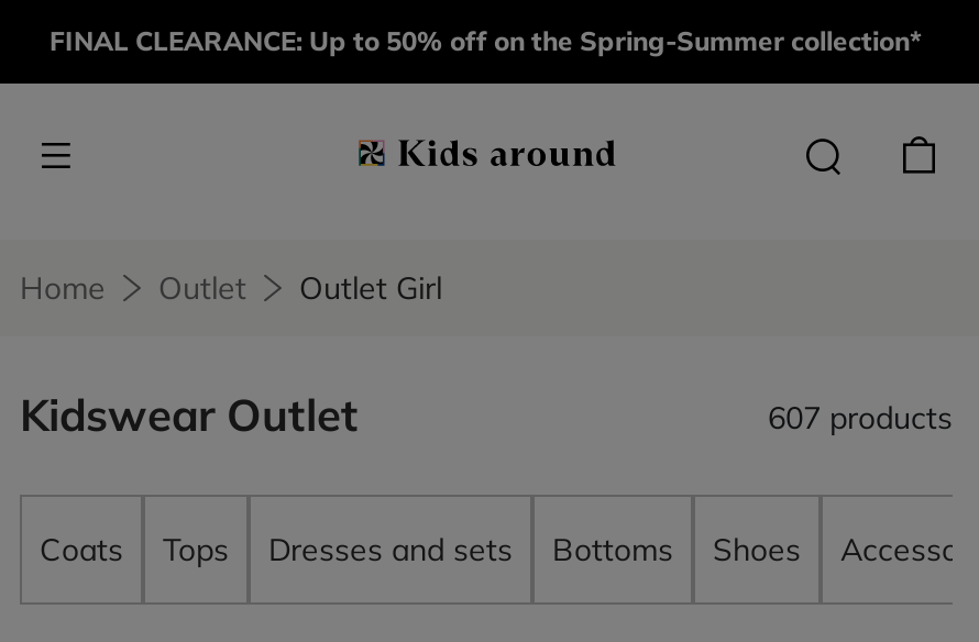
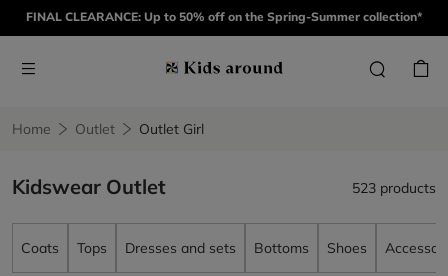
- 607 products
+ 523 products
